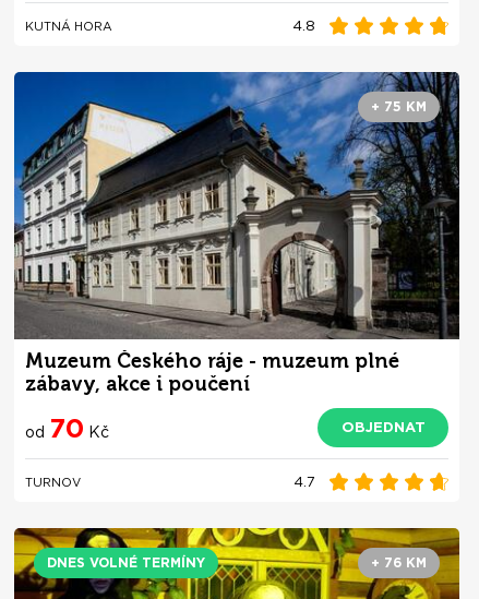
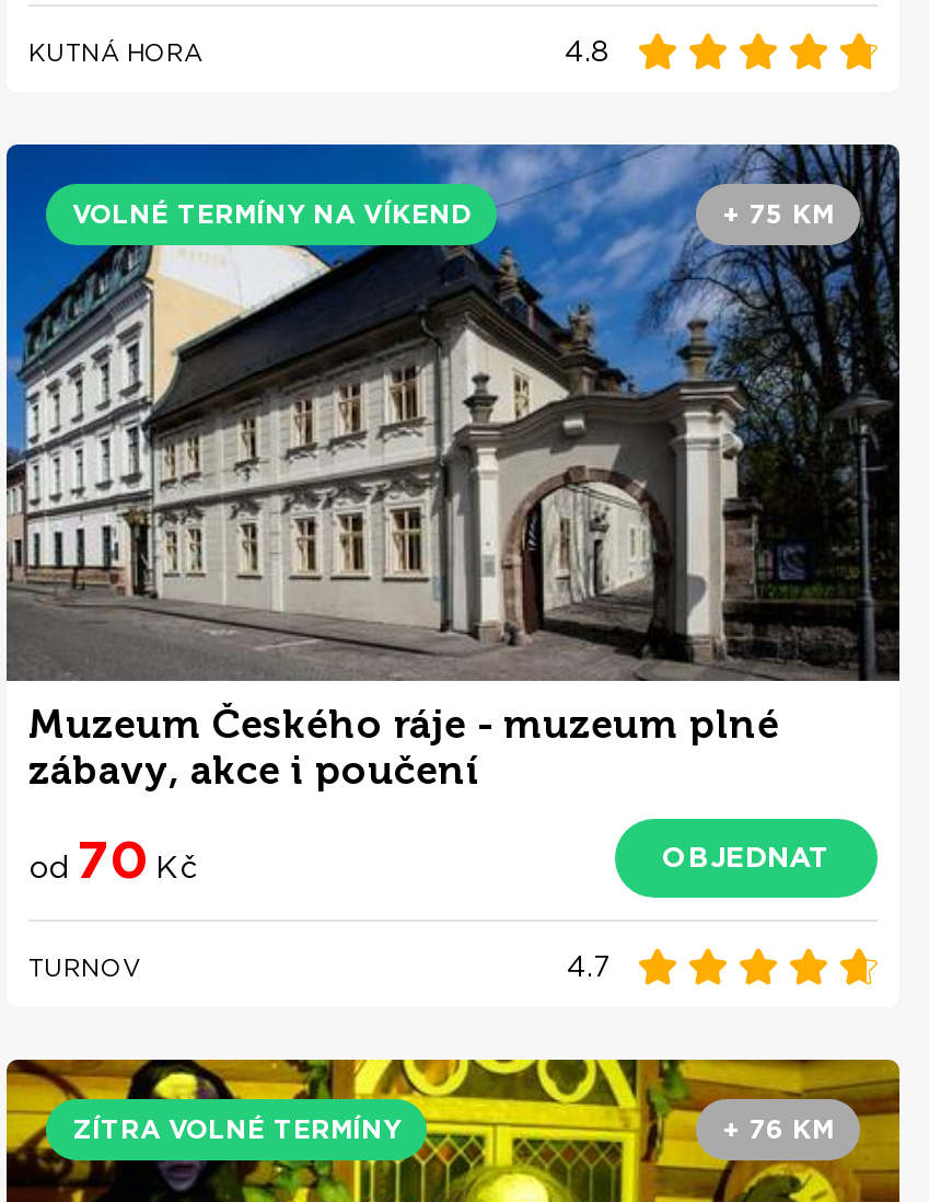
+ VOLNÉ TERMÍNY NA VÍKEND

- DNES VOLNÉ TERMÍNY
+ ZÍTRA VOLNÉ TERMÍNY
